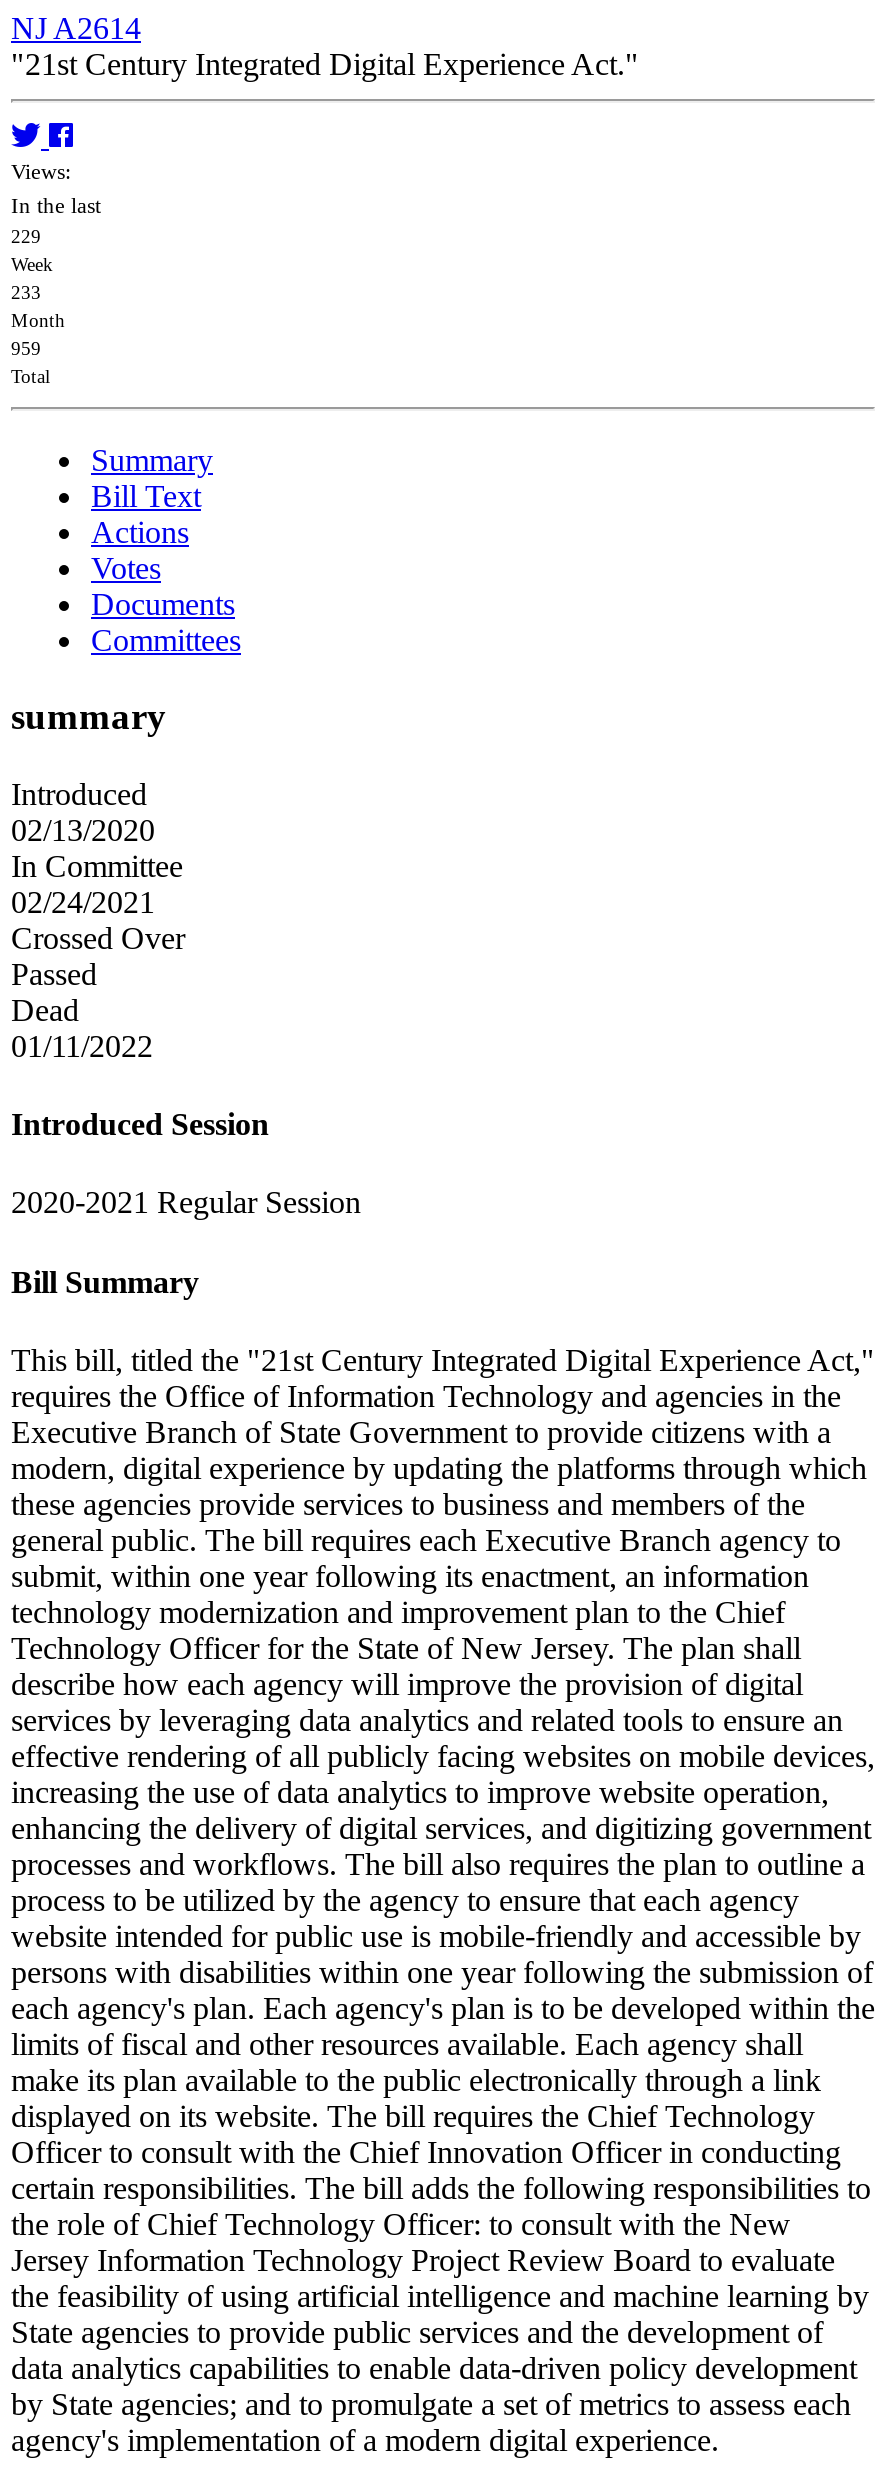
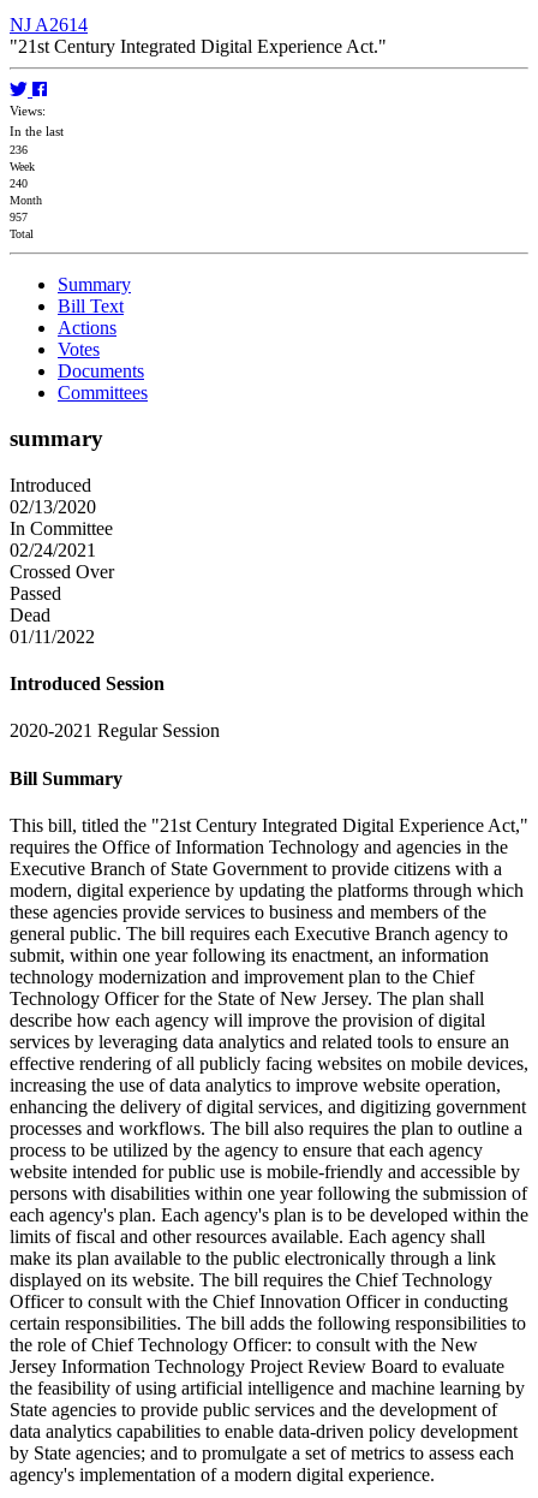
- 229
+ 236

- 233
+ 240

- 959
+ 957
